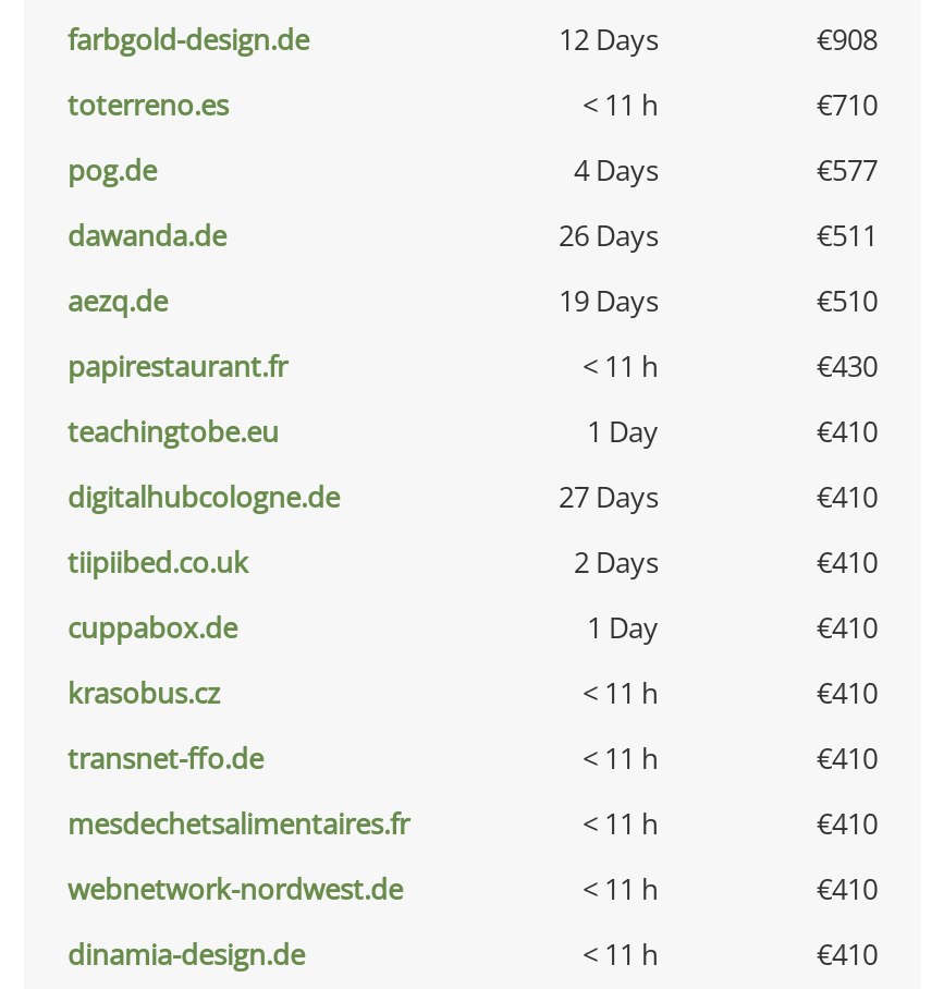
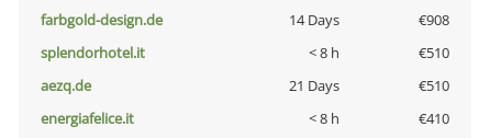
- 12 Days
+ 14 Days

- toterreno.es
- < 11 h
- €710
- pog.de
- 4 Days
- €577
- dawanda.de
- 26 Days
- €511
- aezq.de
- 19 Days
+ splendorhotel.it
+ < 8 h

- papirestaurant.fr
- < 11 h
- €430
- teachingtobe.eu
- 1 Day
- €410
- digitalhubcologne.de
- 27 Days
- €410
- tiipiibed.co.uk
- 2 Days
- €410
- cuppabox.de
- 1 Day
- €410
- krasobus.cz
- < 11 h
- €410
- transnet-ffo.de
- < 11 h
- €410
- mesdechetsalimentaires.fr
- < 11 h
- €410
- webnetwork-nordwest.de
- < 11 h
- €410
- dinamia-design.de
- < 11 h
+ aezq.de
+ 21 Days
+ €510
+ energiafelice.it
+ < 8 h
